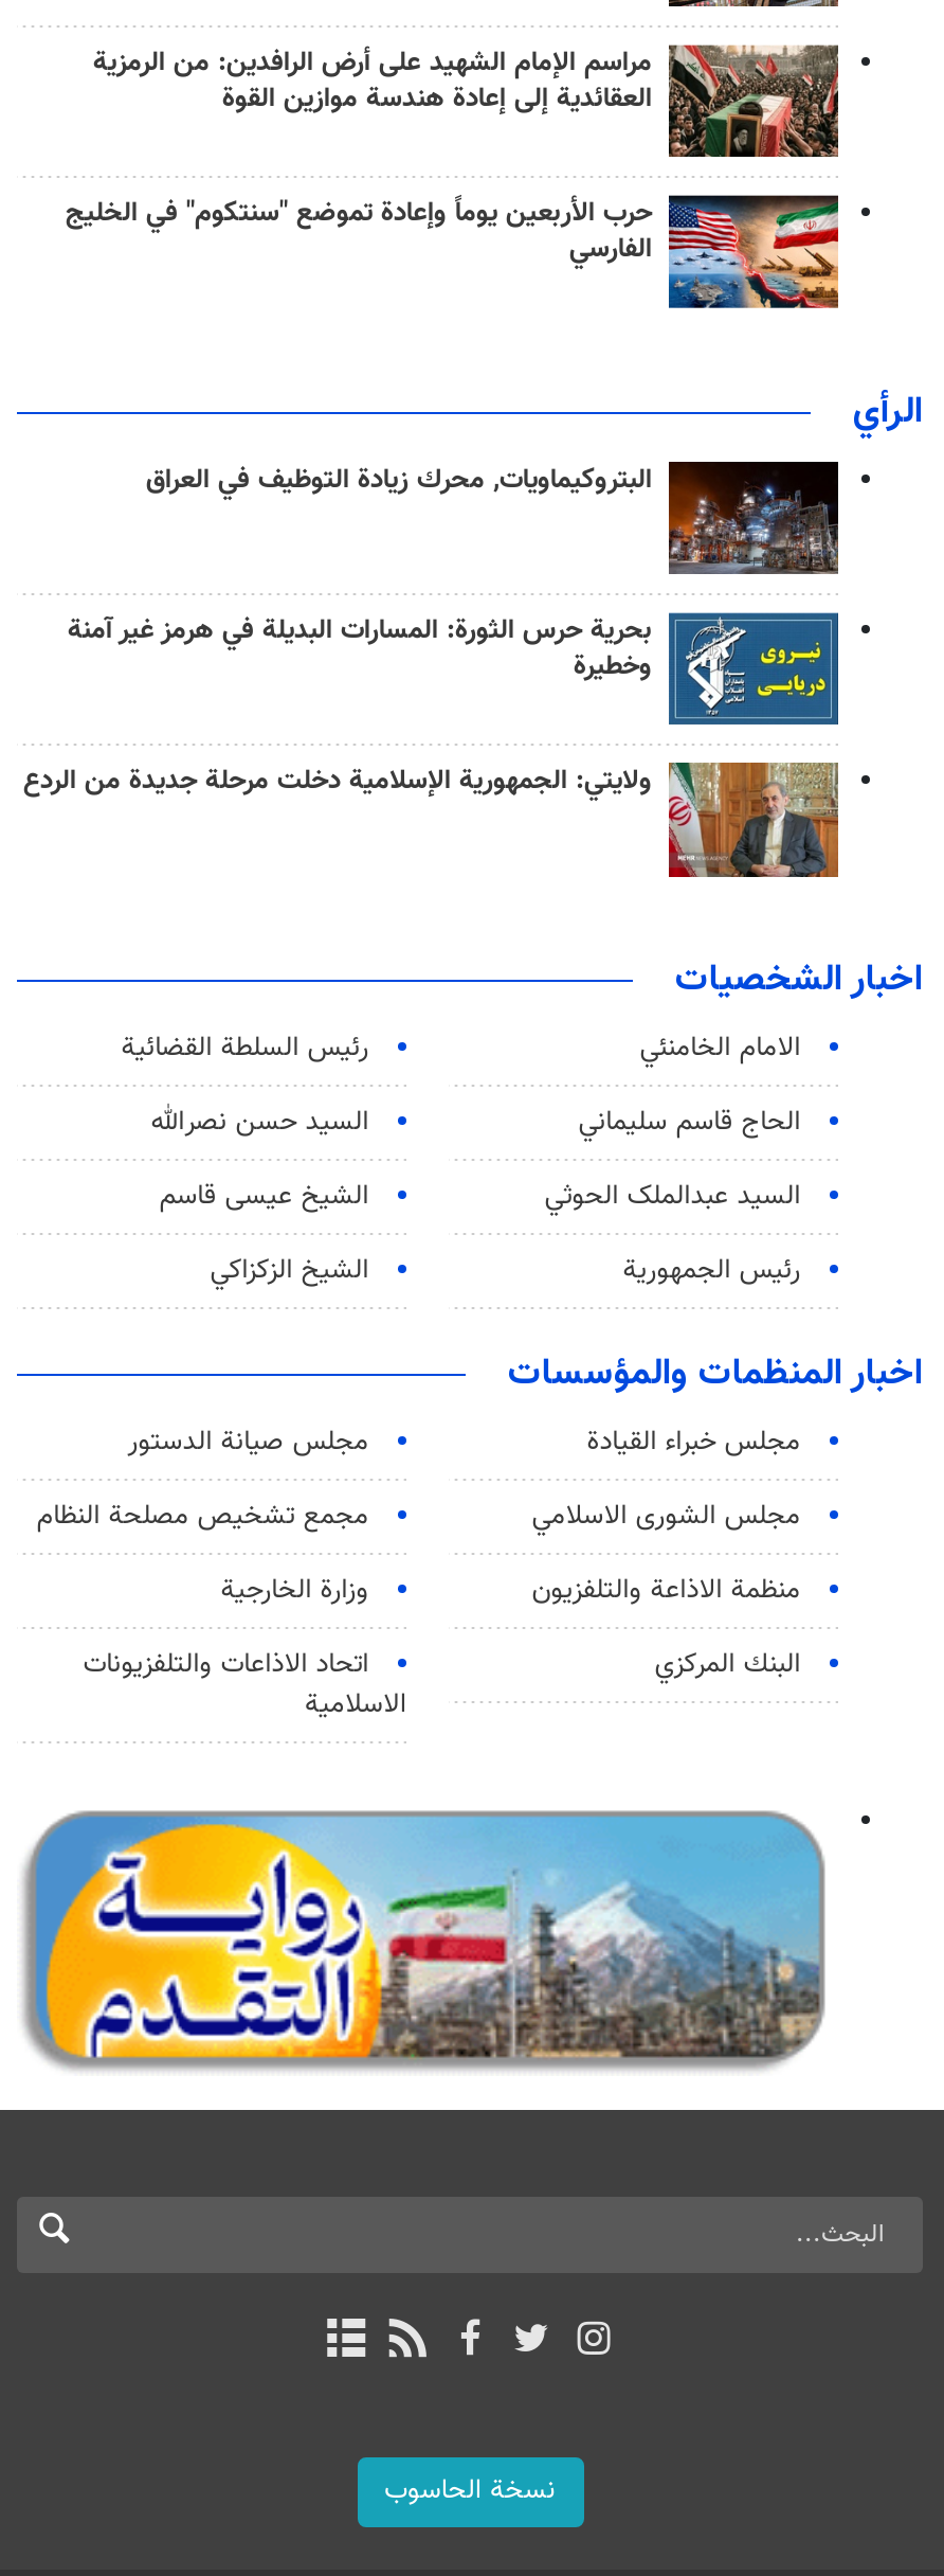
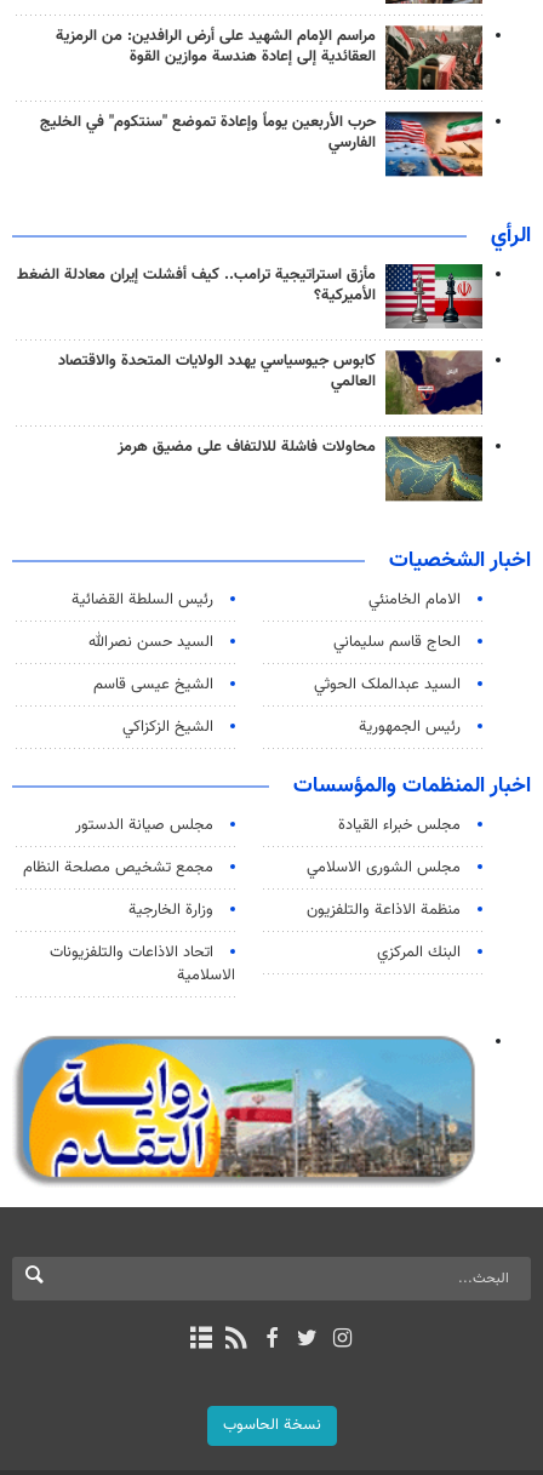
- [image]
- البتروكيماويات, محرك زيادة التوظيف في العراق
+ [image]
+ مأزق استراتيجية ترامب.. كيف أفشلت إيران معادلة الضغط
+ الأميركية؟

- [image]
- بحرية حرس الثورة: المسارات البديلة في هرمز غير آمنة
- وخطيرة
+ [image]
+ كابوس جيوسياسي يهدد الولايات المتحدة والاقتصاد
+ العالمي

- [image]
- ولايتي: الجمهورية الإسلامية دخلت مرحلة جديدة من الردع
+ [image]
+ محاولات فاشلة للالتفاف على مضيق هرمز
